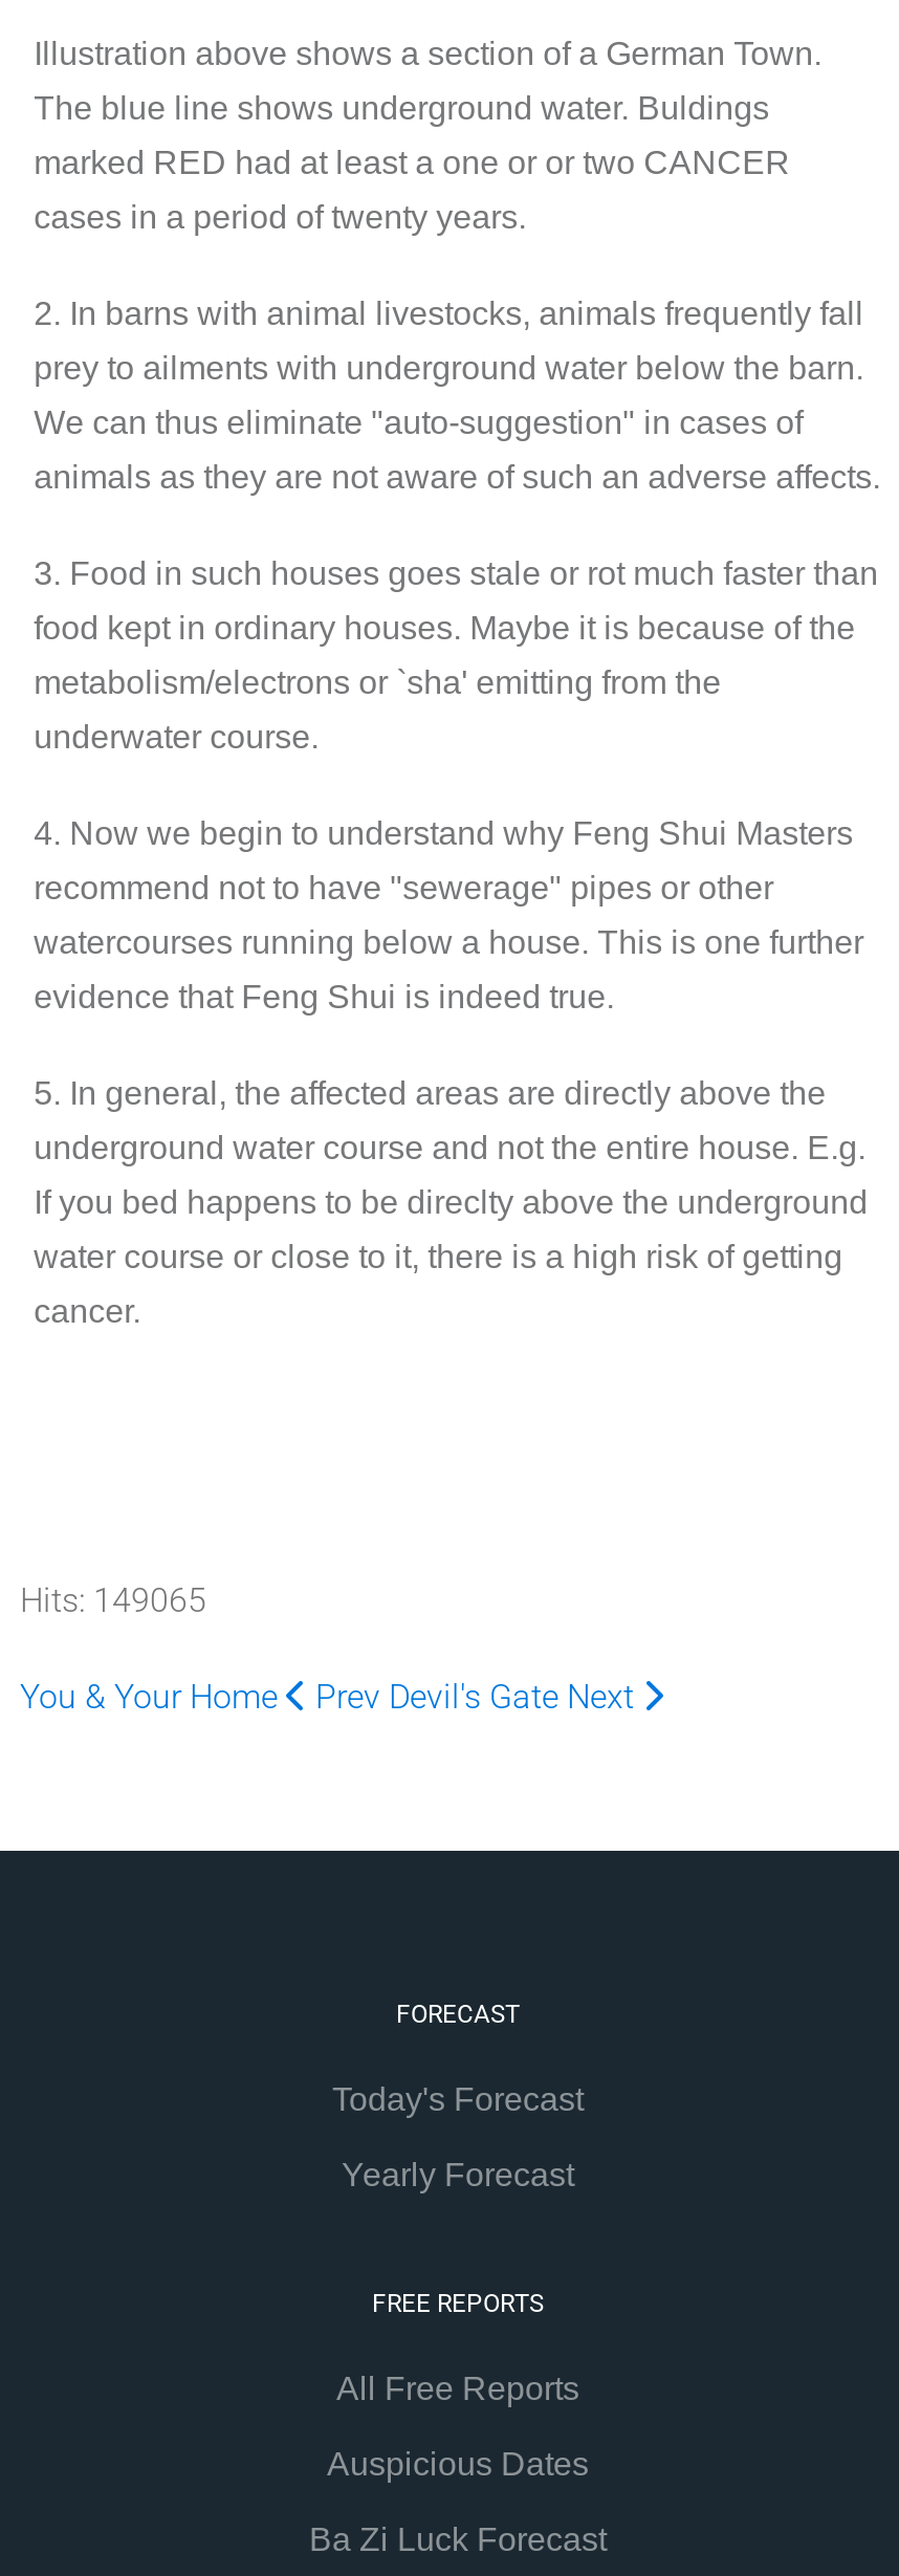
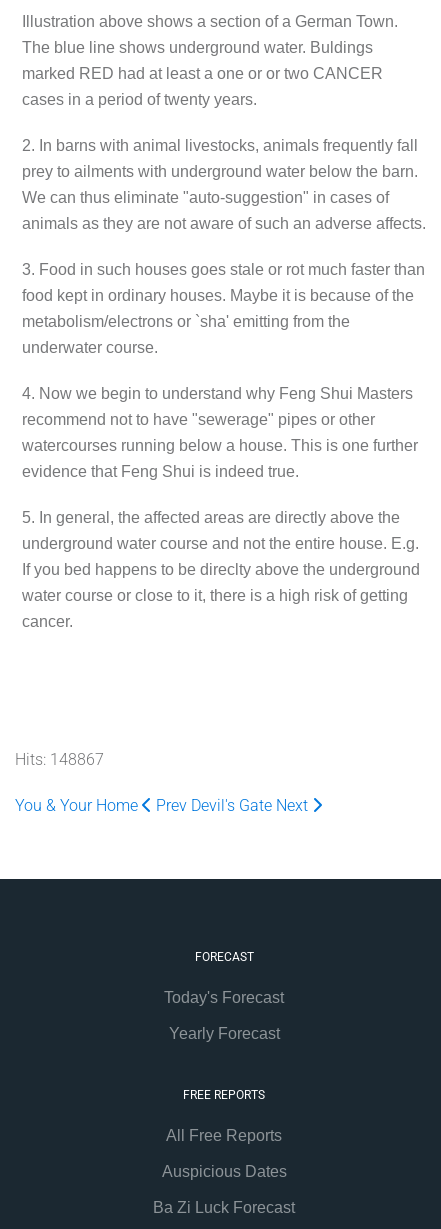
- Hits: 149065
+ Hits: 148867
